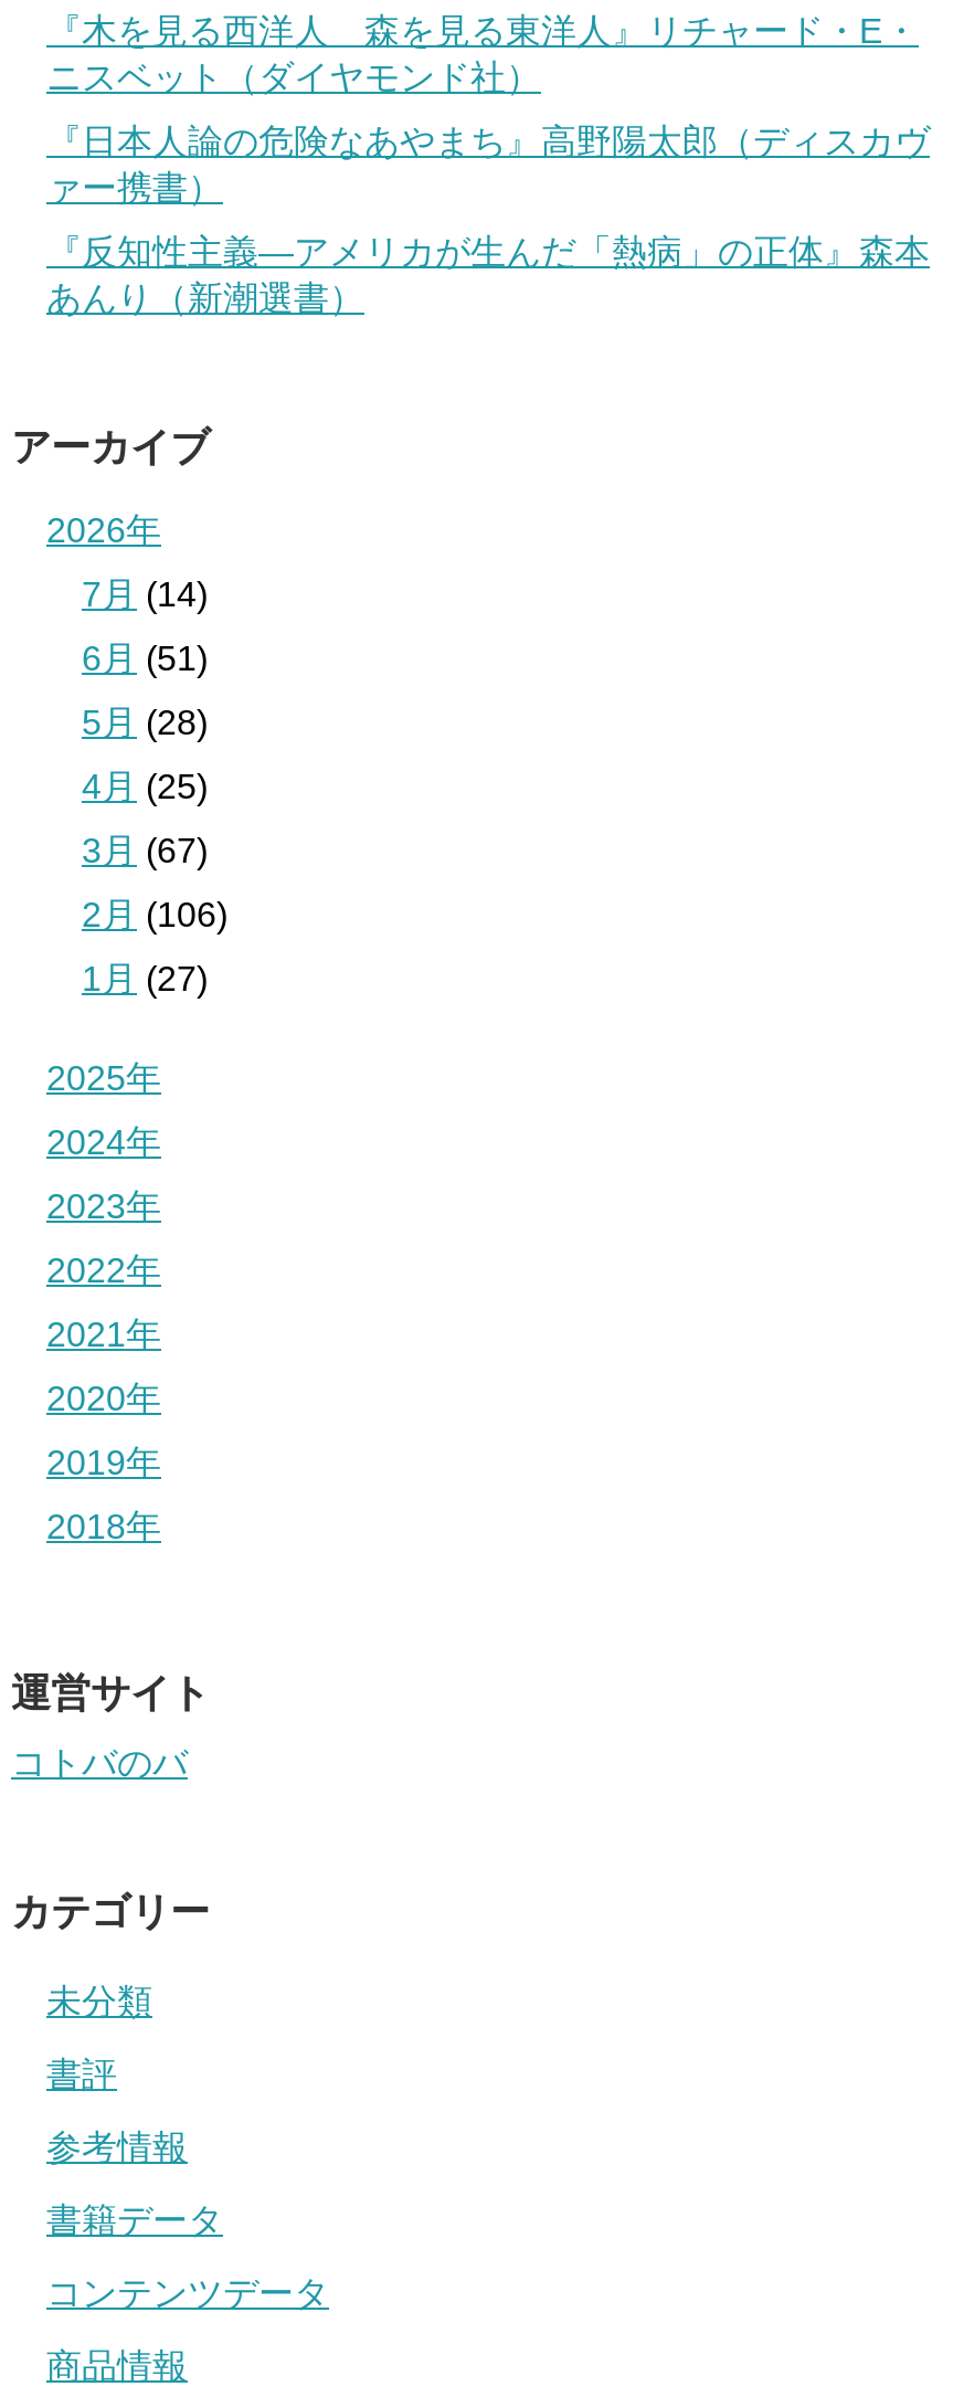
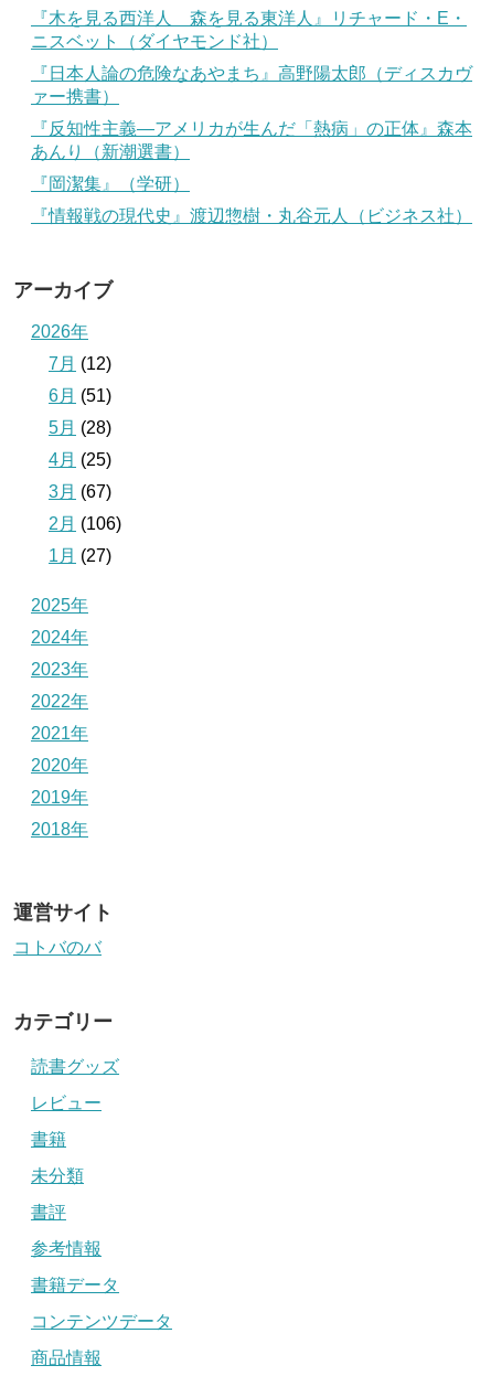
+ 『岡潔集』（学研）
+ 『情報戦の現代史』渡辺惣樹・丸谷元人（ビジネス社）

- 7月(14)
+ 7月(12)

+ 読書グッズ
+ レビュー
+ 書籍
